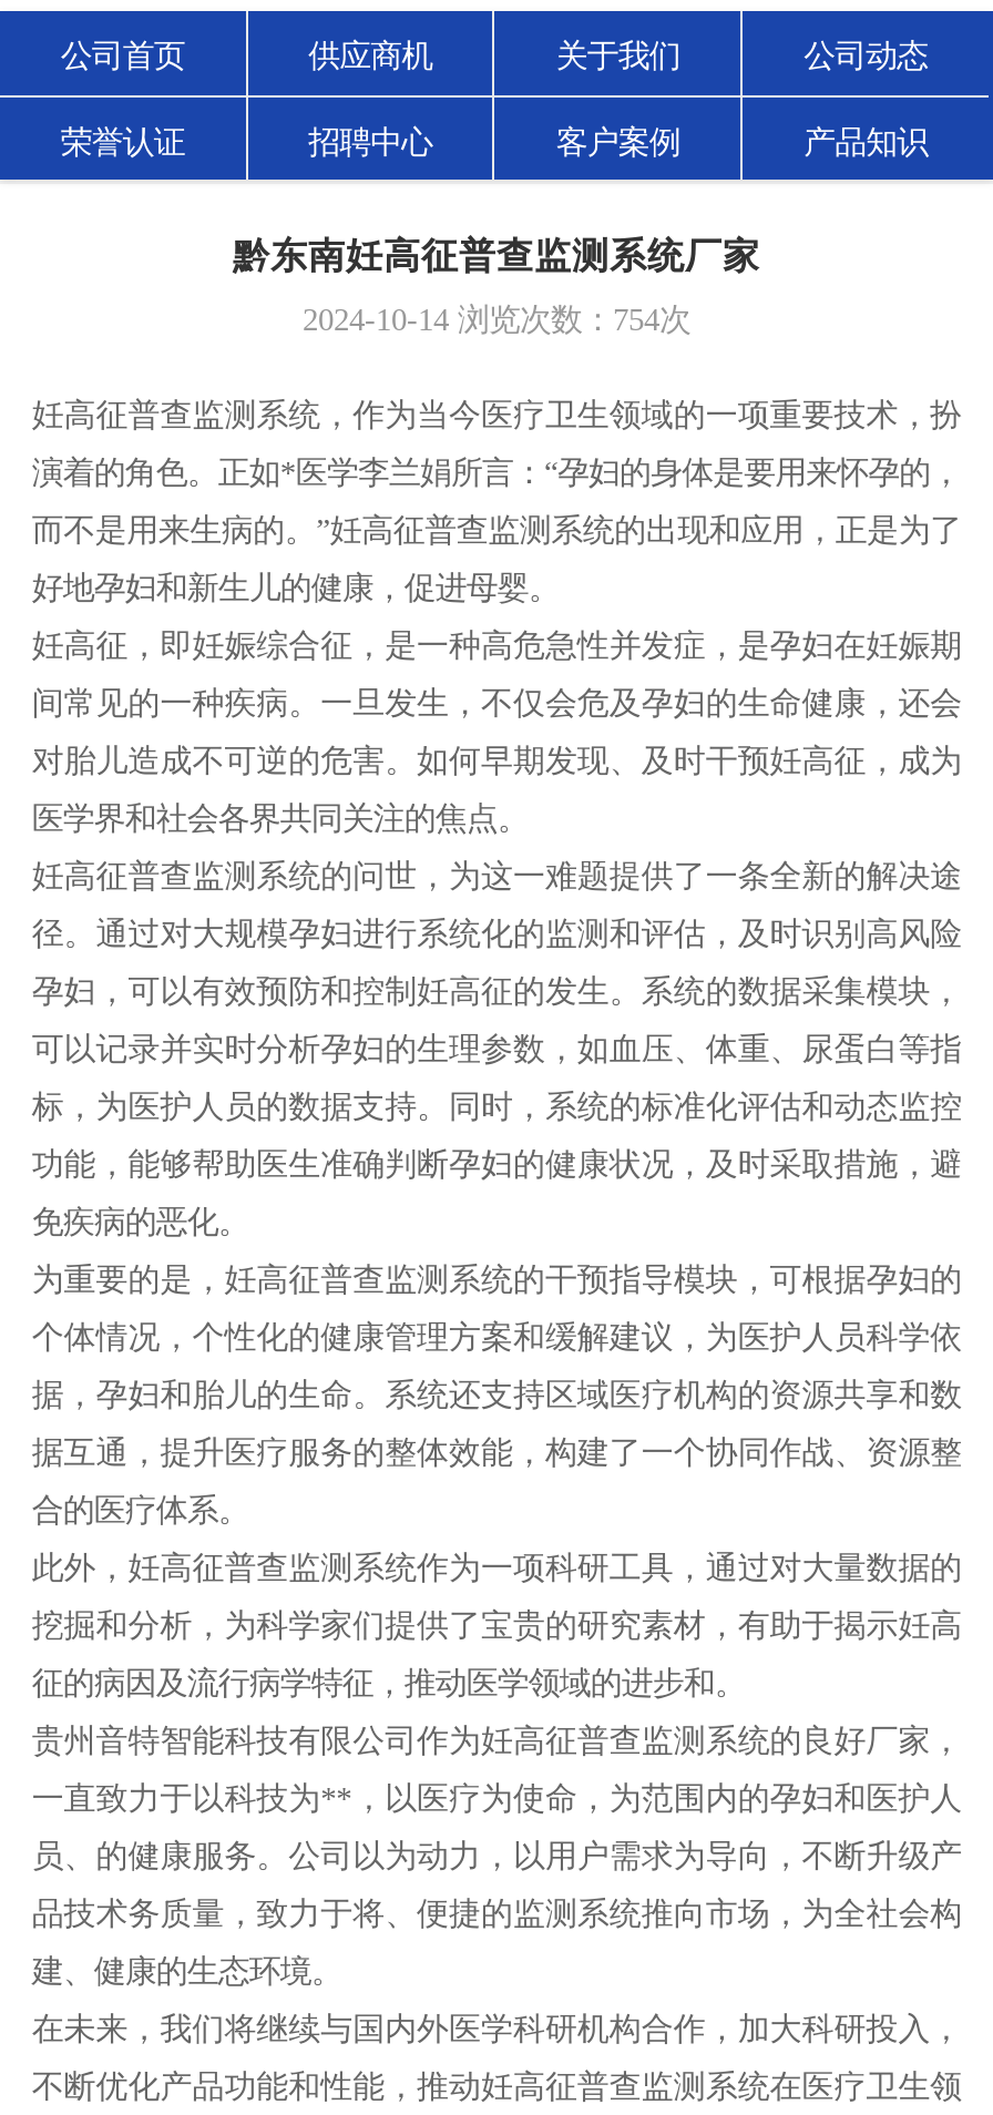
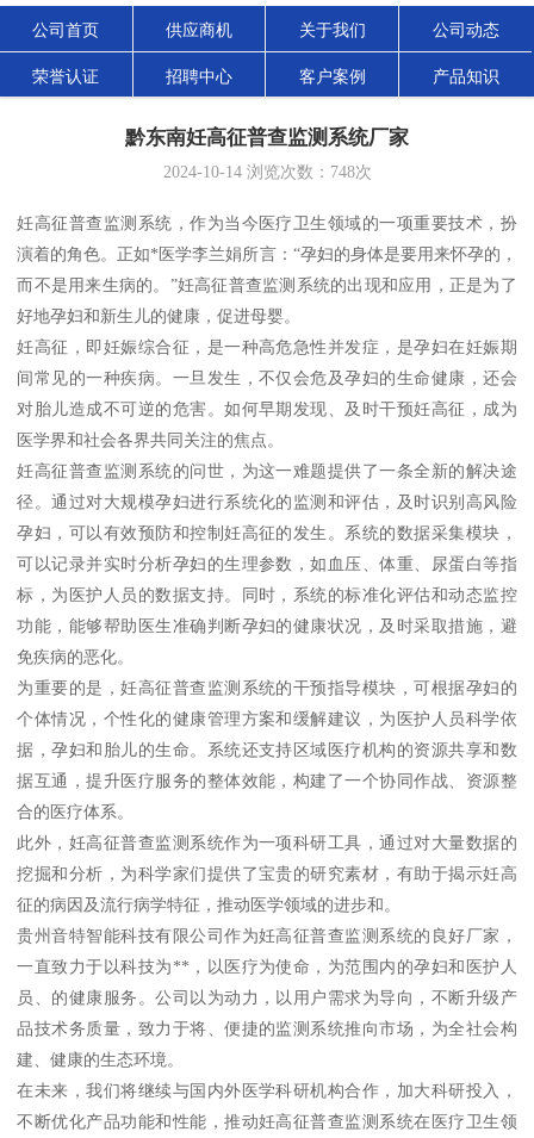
- 2024-10-14浏览次数：754次
+ 2024-10-14浏览次数：748次
